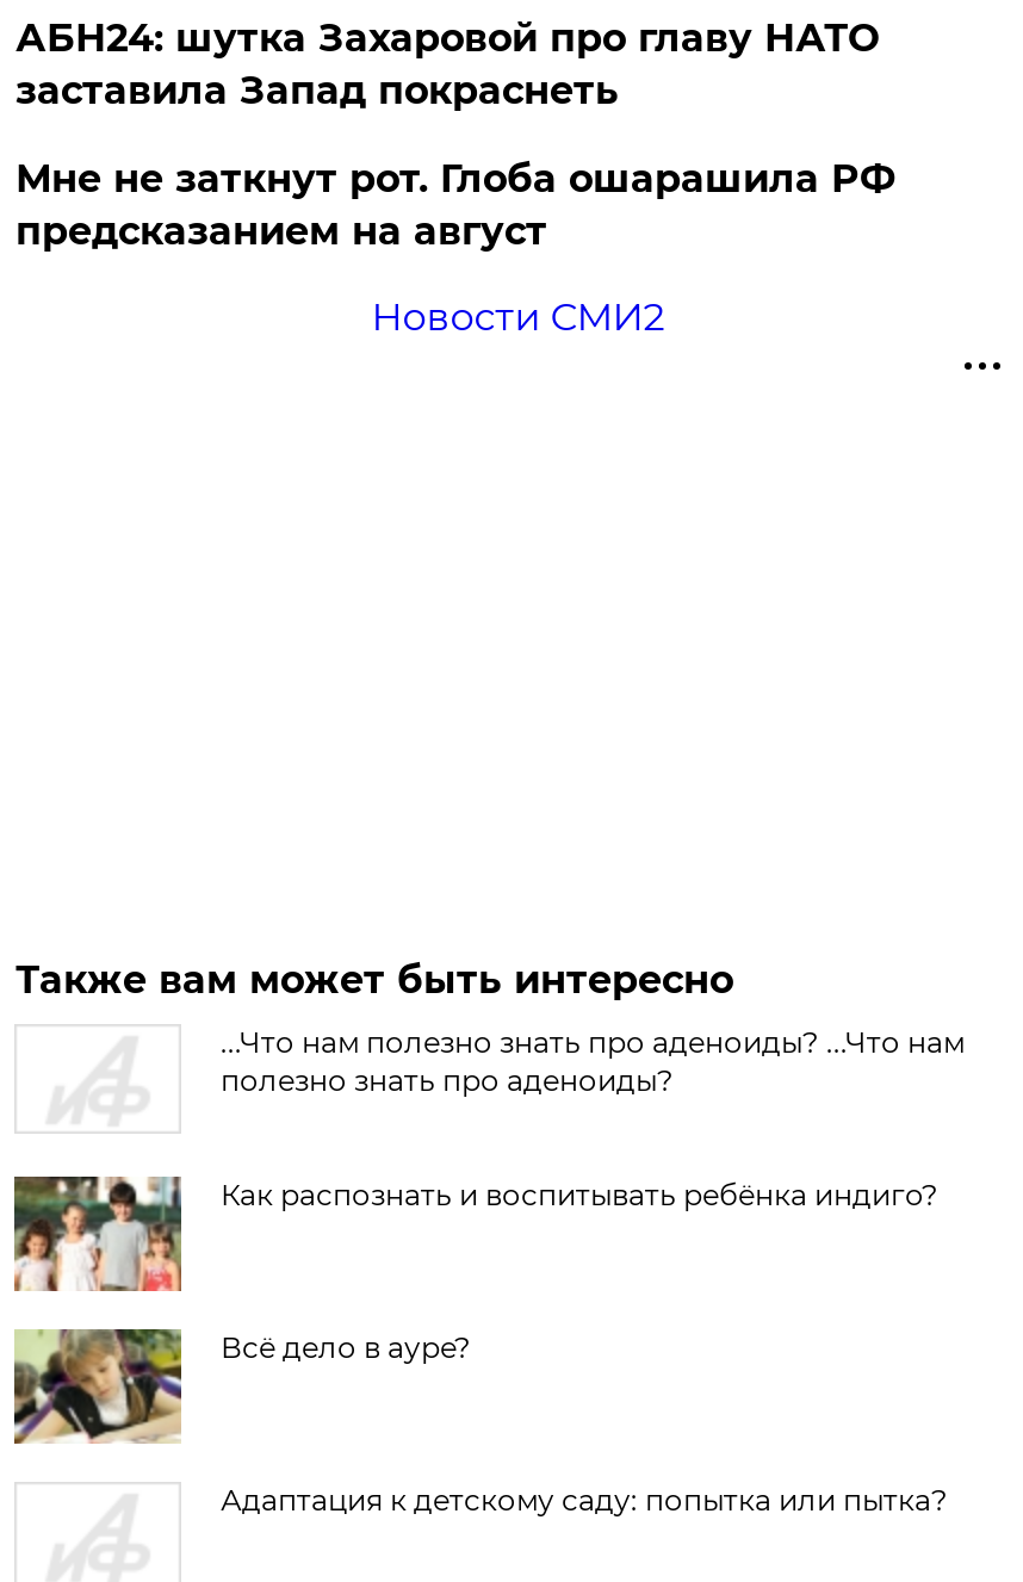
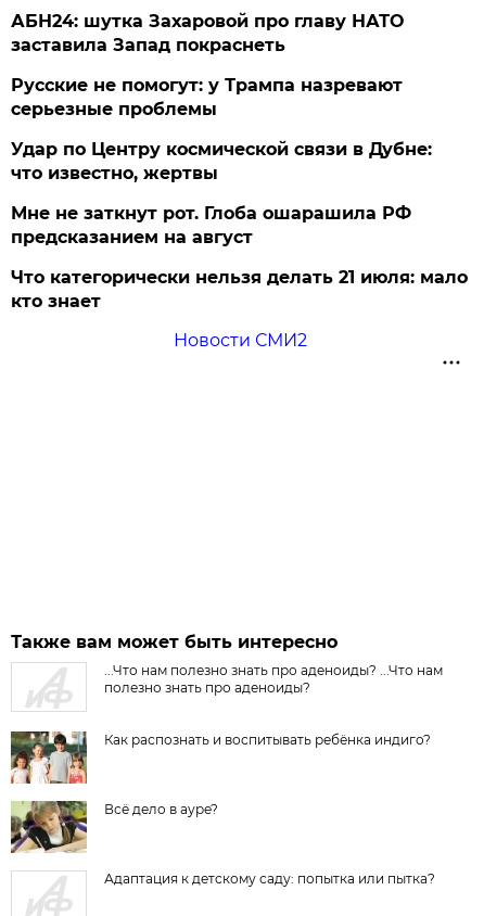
+ Русские не помогут: у Трампа назревают
+ серьезные проблемы
+ Удар по Центру космической связи в Дубне:
+ что известно, жертвы

+ Что категорически нельзя делать 21 июля: мало
+ кто знает
